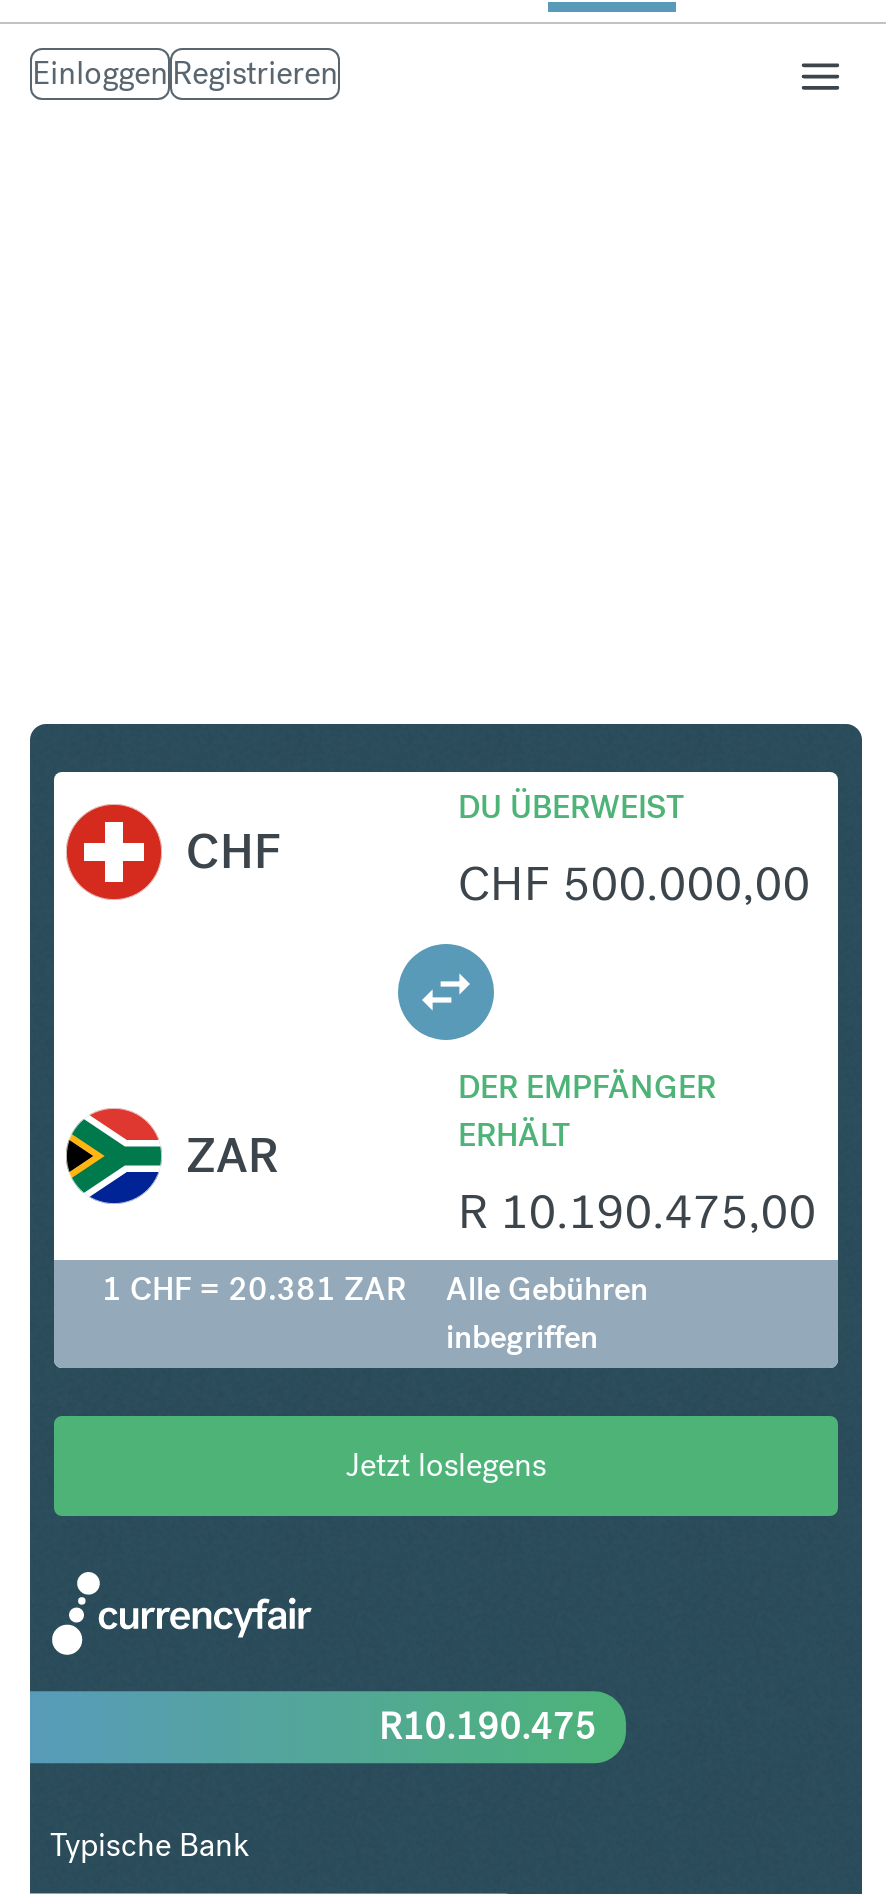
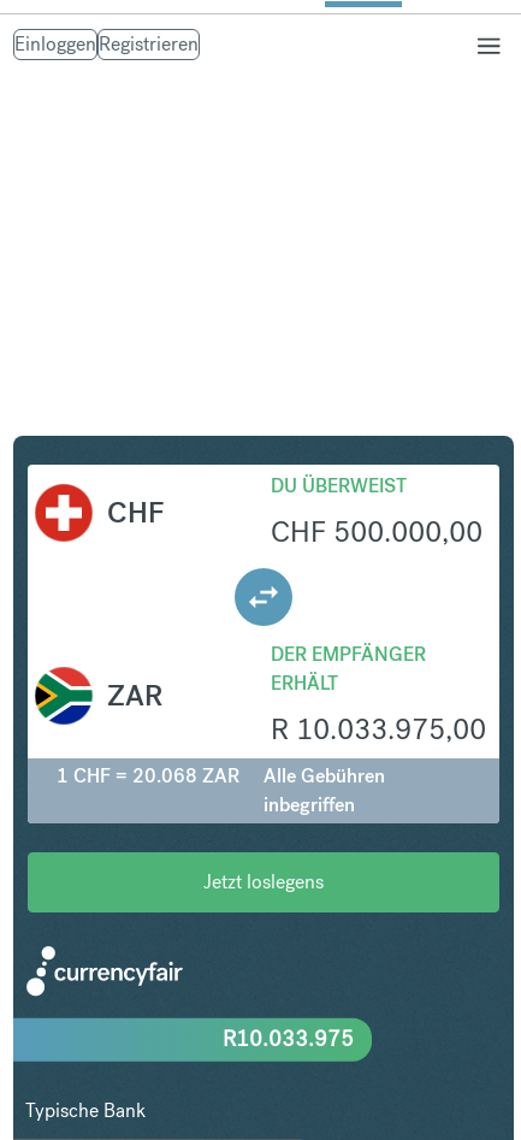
- R 10.190.475,00
+ R 10.033.975,00

- 1 CHF = 20.381 ZAR Alle Gebühren
+ 1 CHF = 20.068 ZAR Alle Gebühren

- R10.190.475
+ R10.033.975
